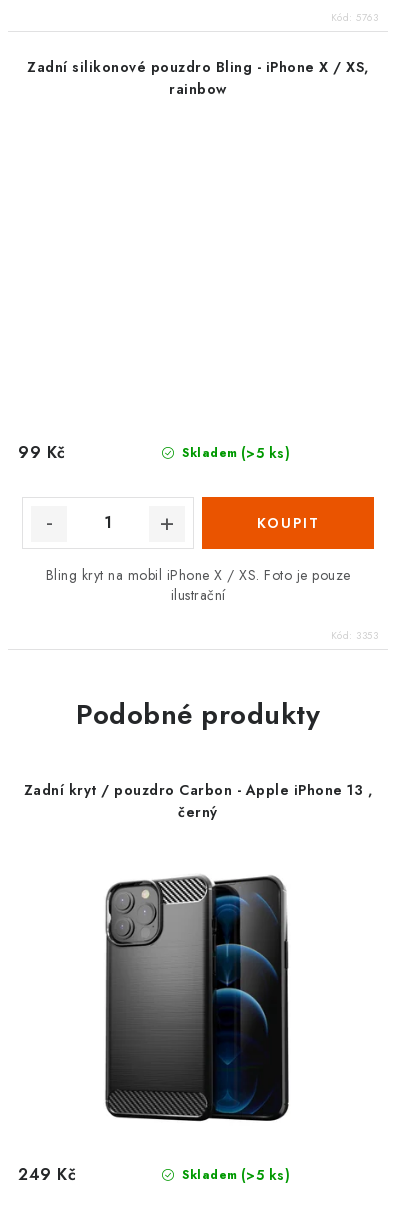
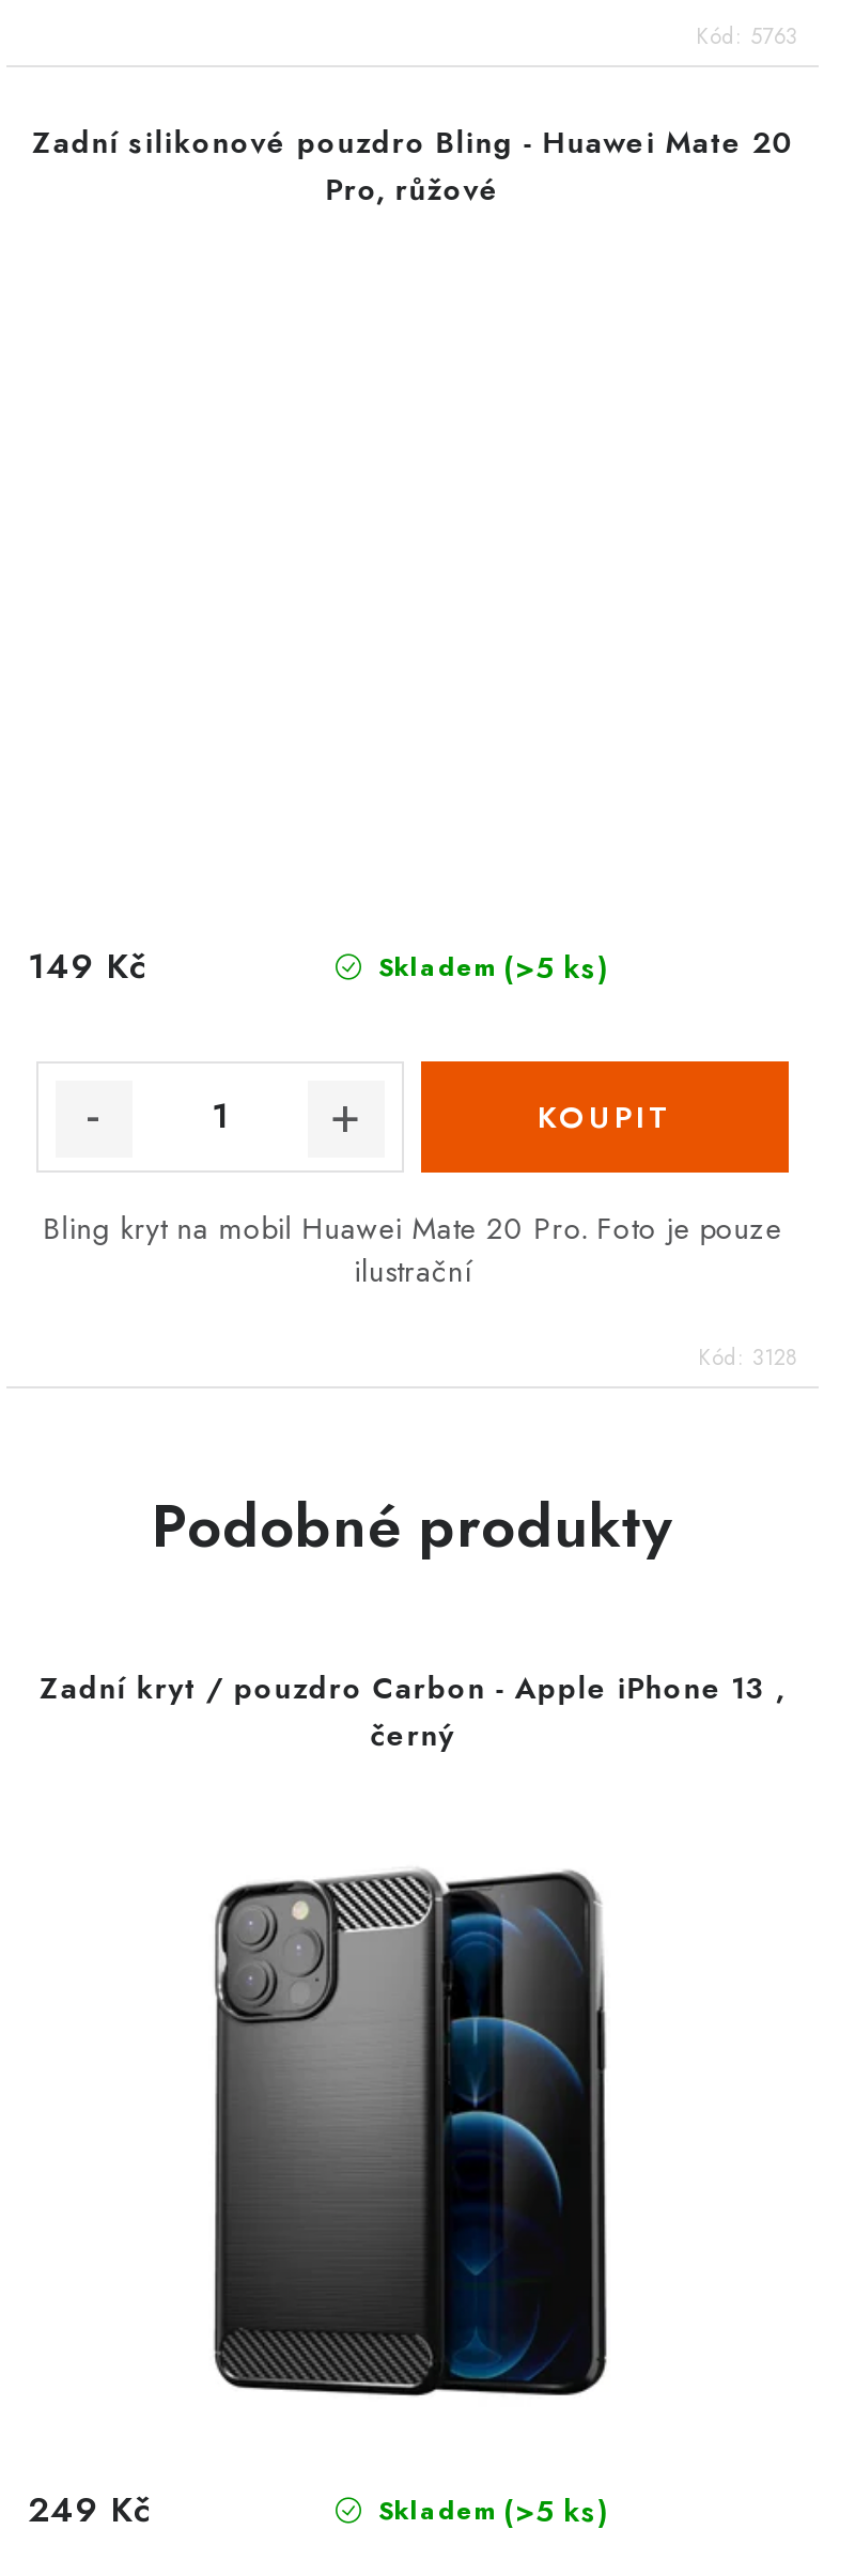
- Zadní silikonové pouzdro Bling - iPhone X / XS,
- rainbow
+ Zadní silikonové pouzdro Bling - Huawei Mate 20
+ Pro, růžové

- 99 Kč
+ 149 Kč

- Bling kryt na mobil iPhone X / XS. Foto je pouze
+ Bling kryt na mobil Huawei Mate 20 Pro. Foto je pouze

- Kód: 3353
+ Kód: 3128
